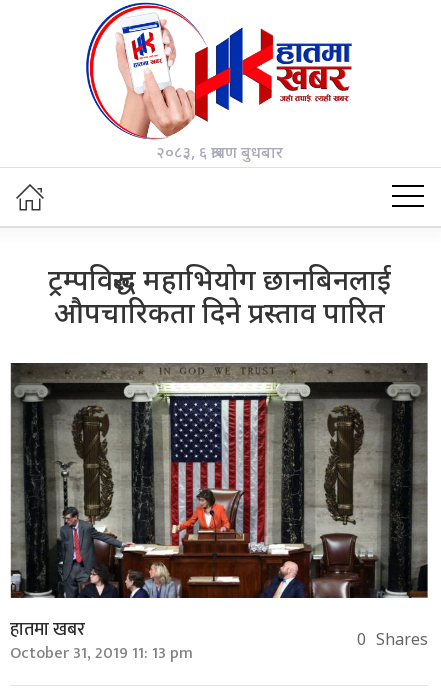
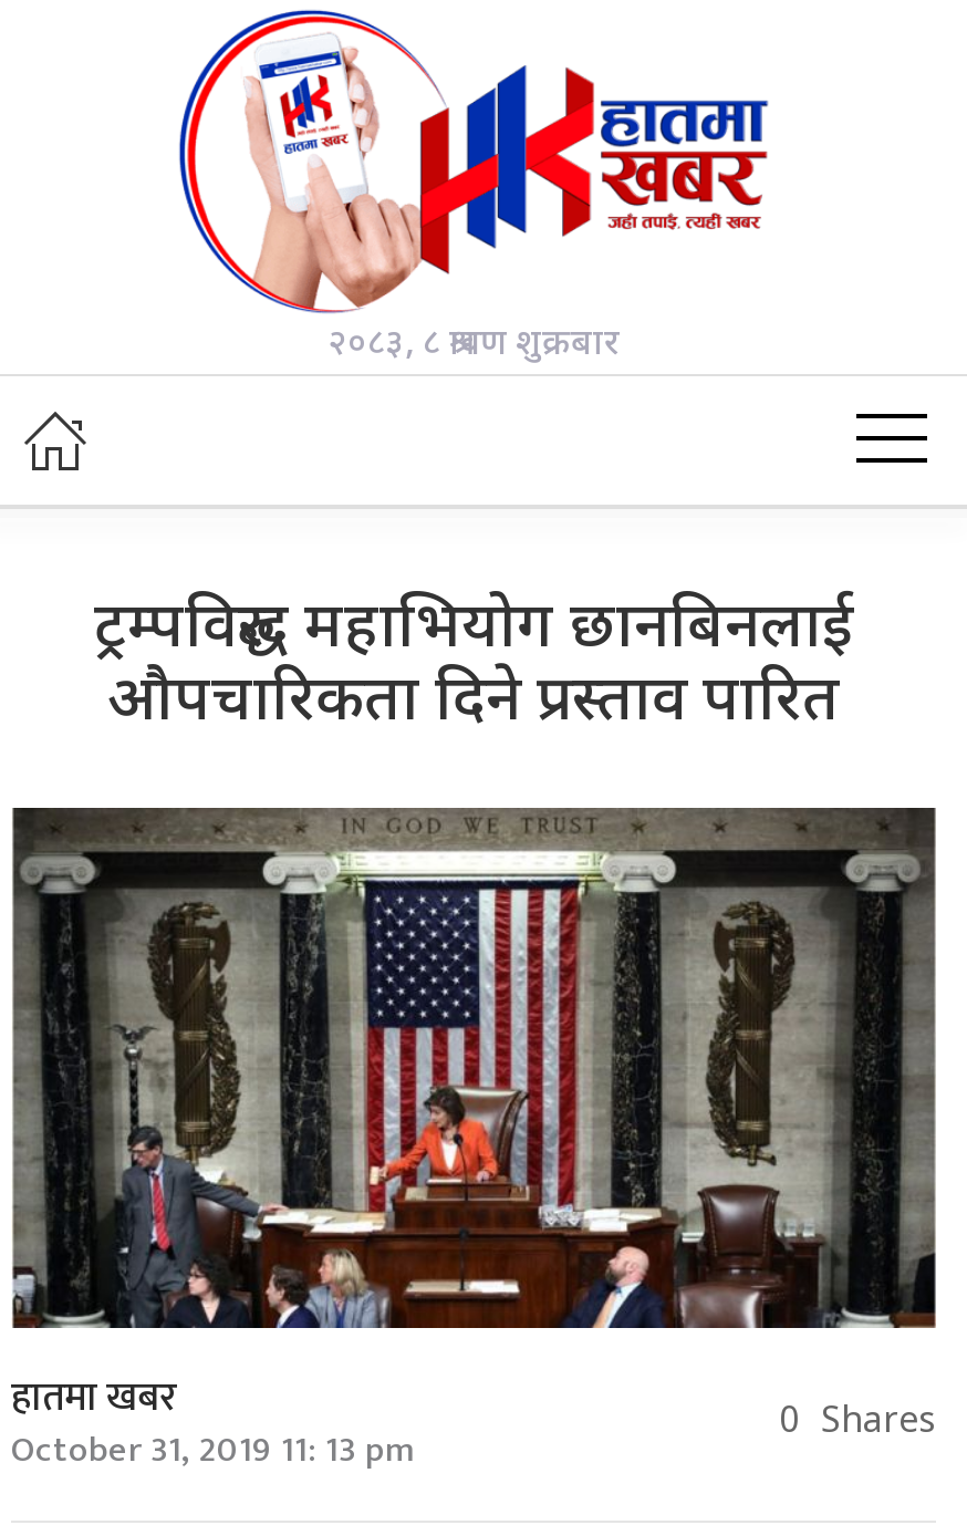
- २०८३, ६ श्रावण बुधबार
+ २०८३, ८ श्रावण शुक्रबार
